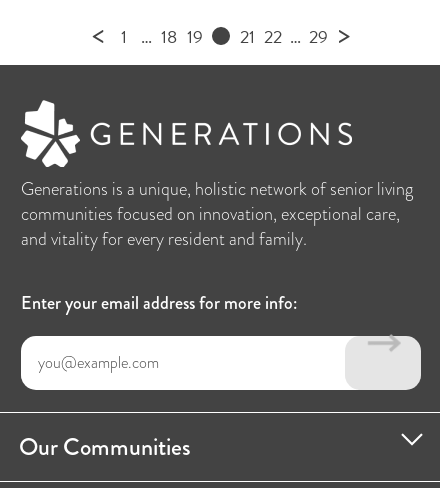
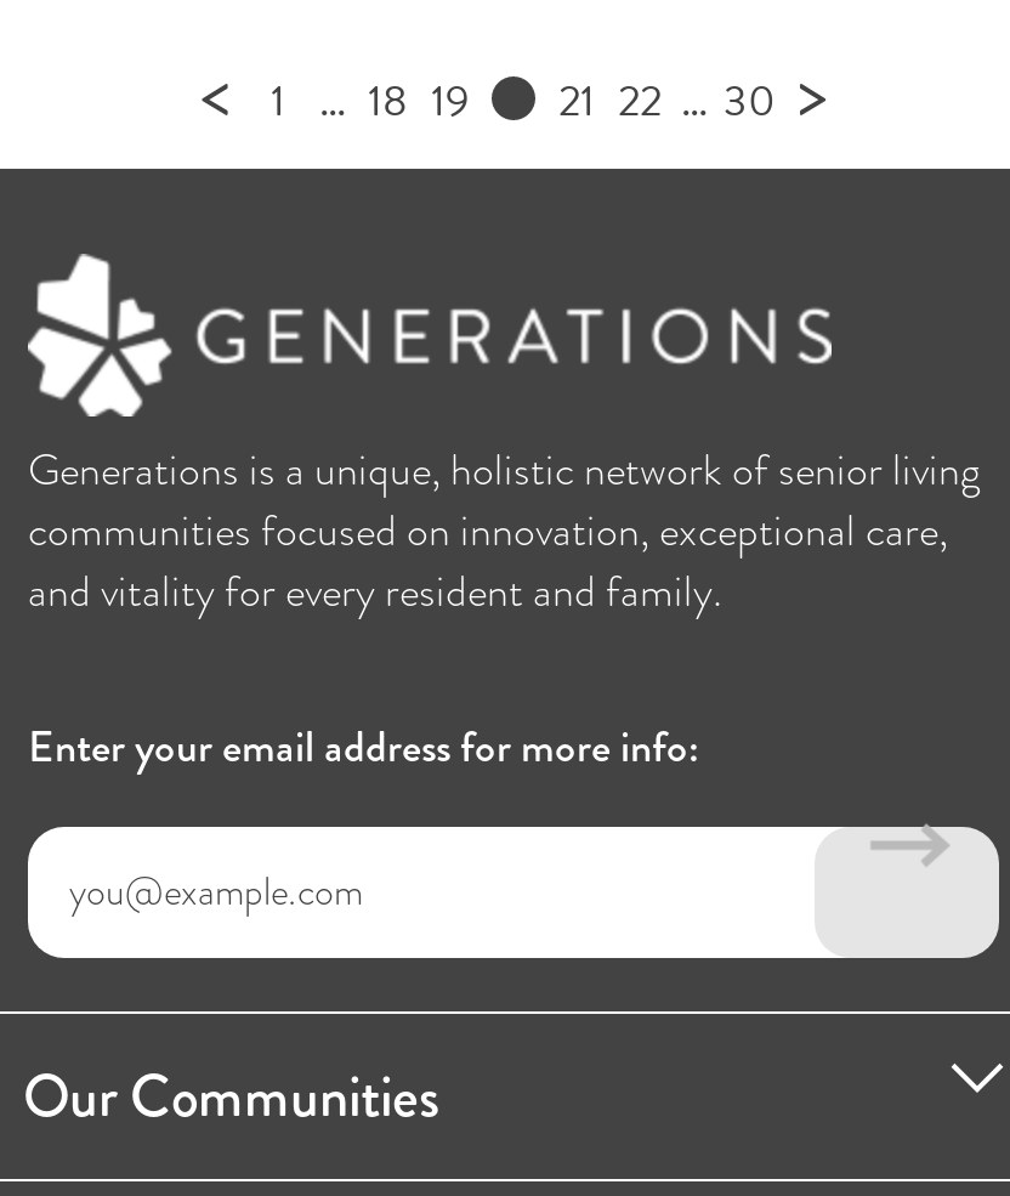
- 21 22 … 29 >
+ 21 22 … 30 >
